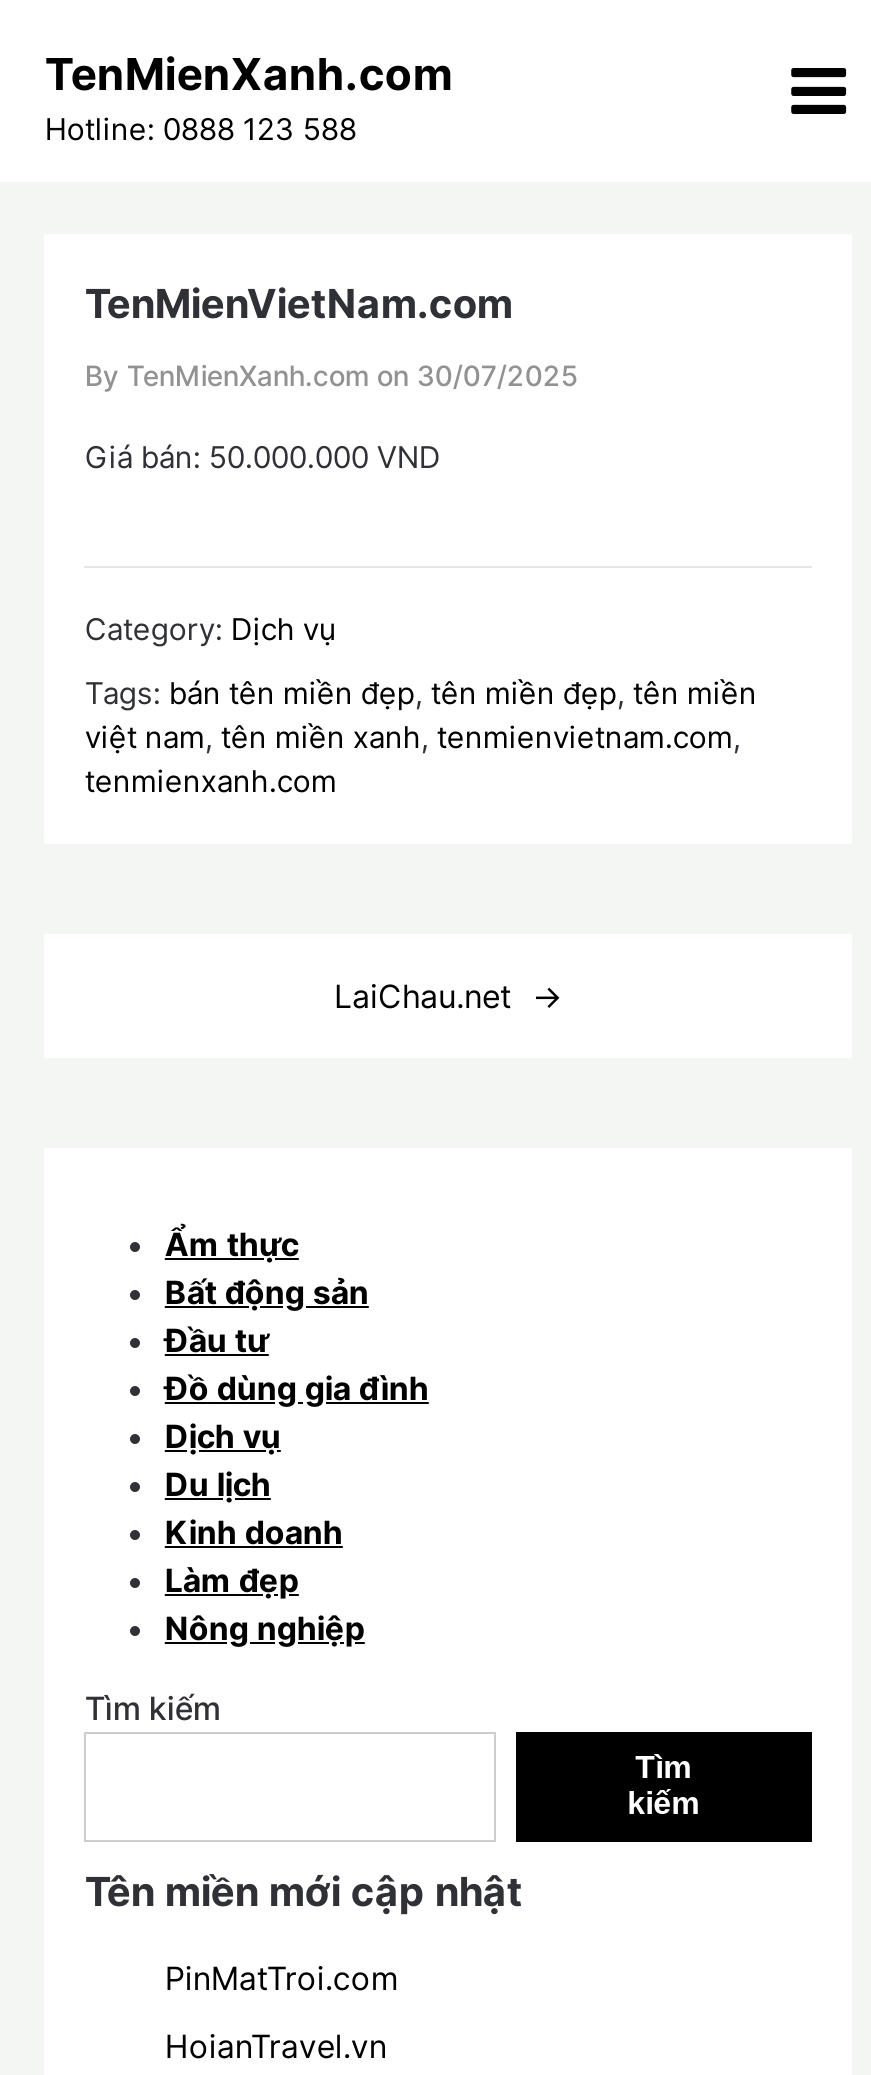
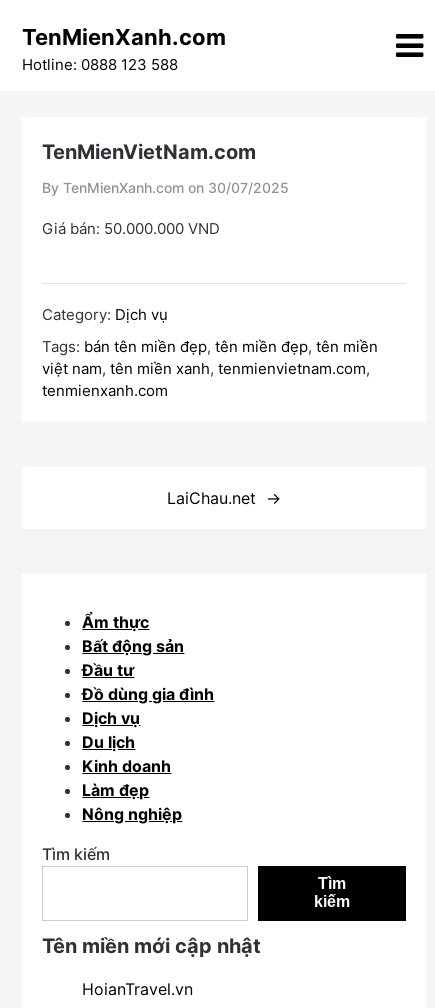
- PinMatTroi.com
